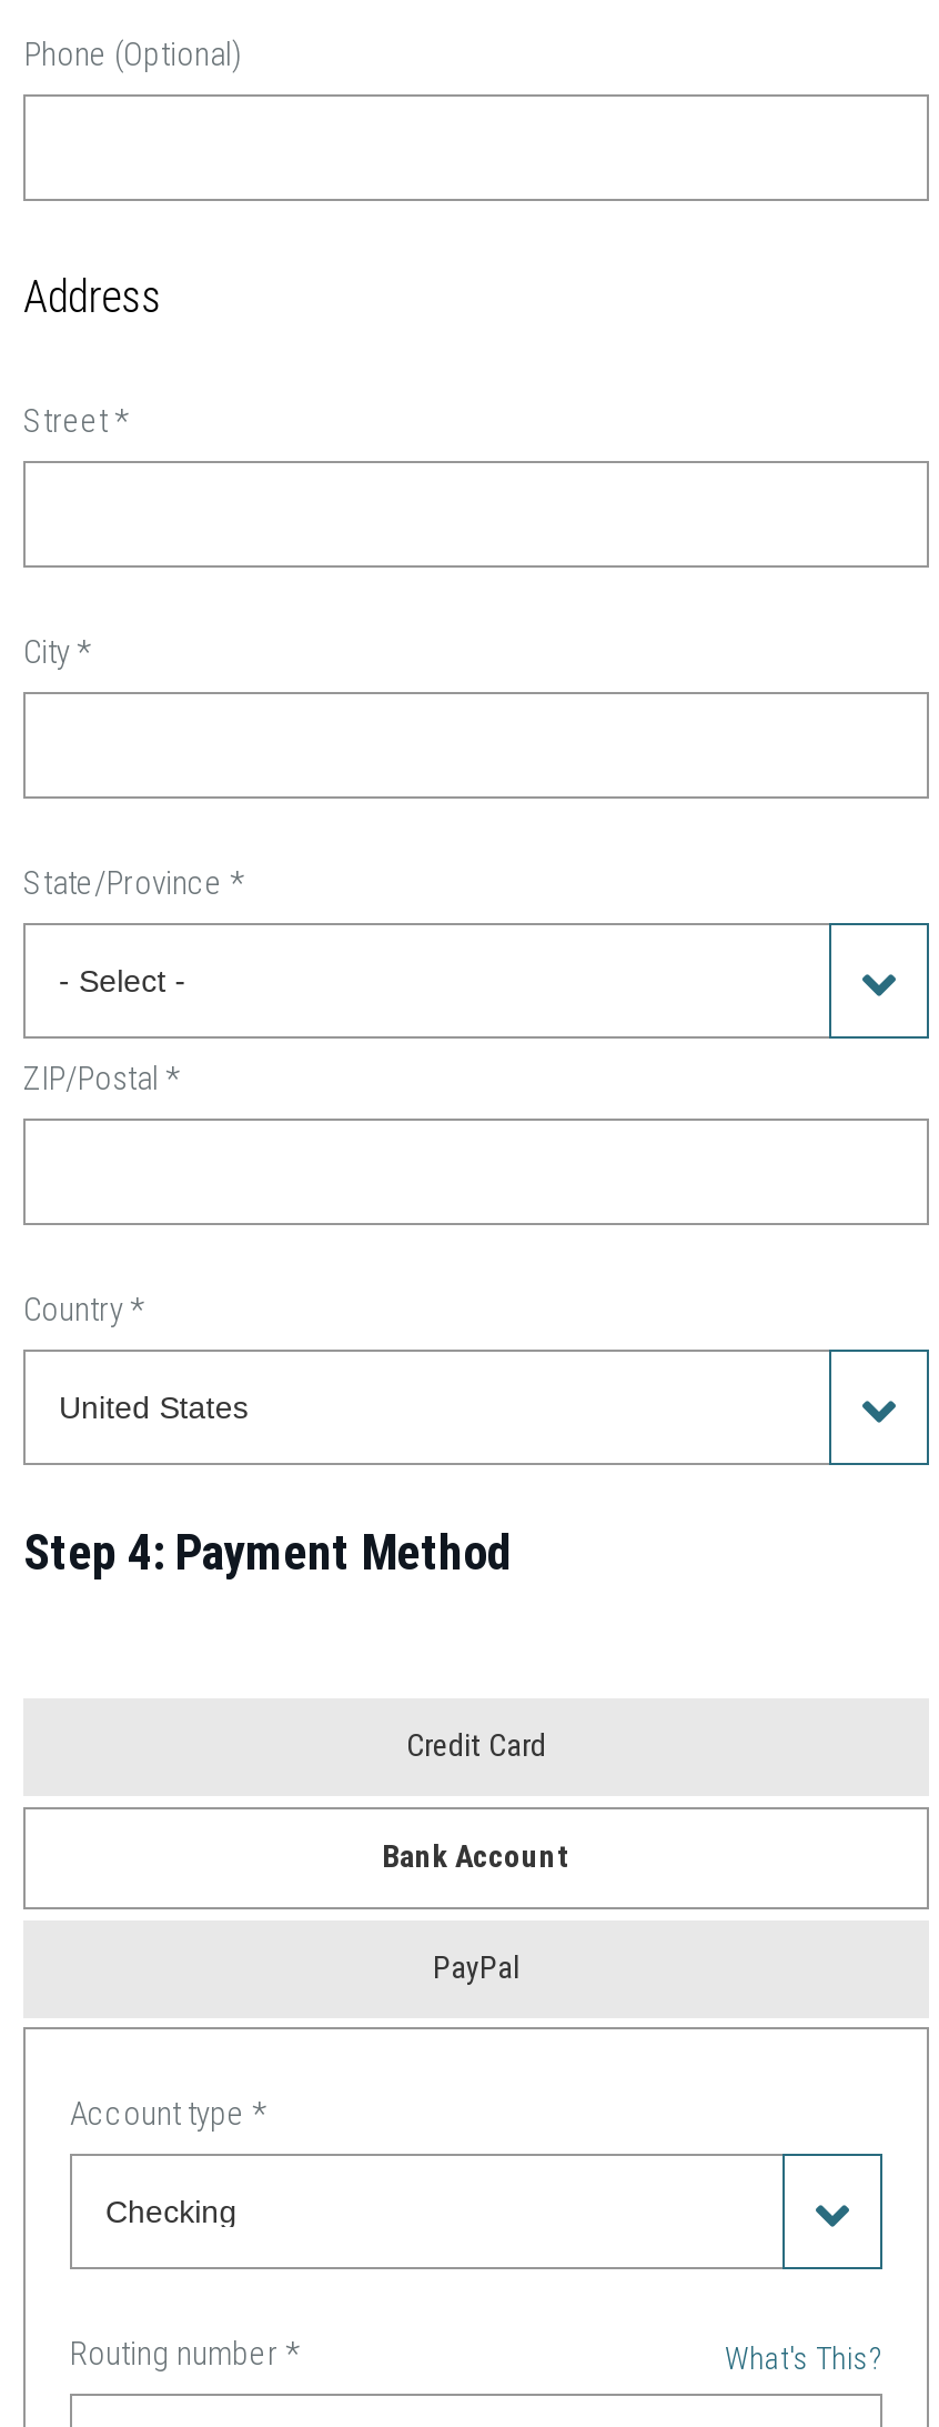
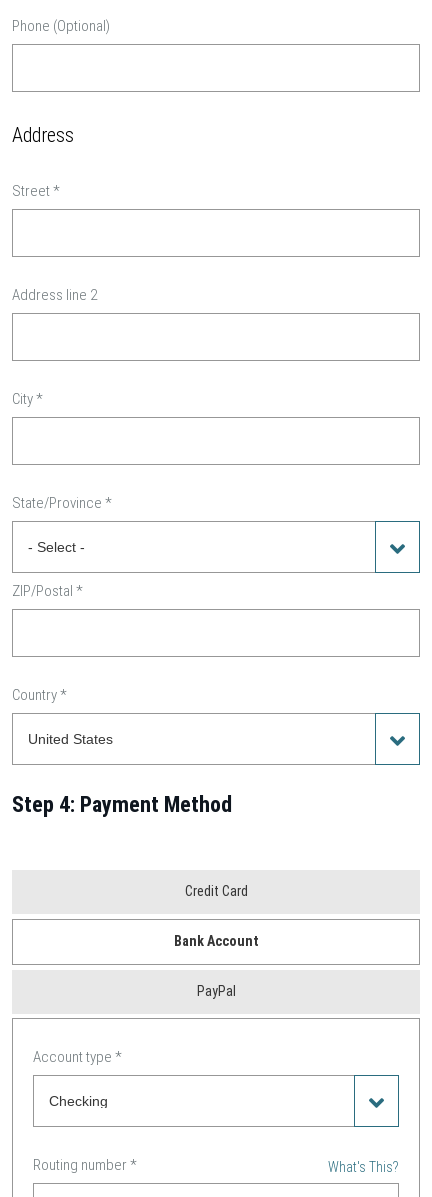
+ Address line 2
